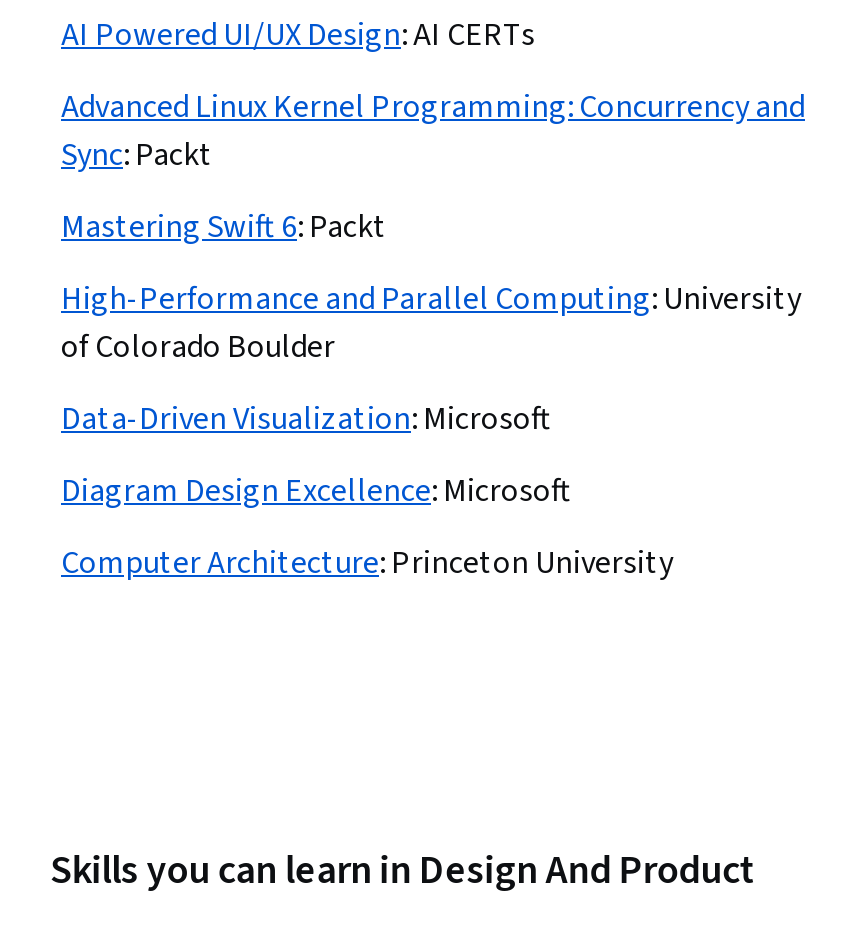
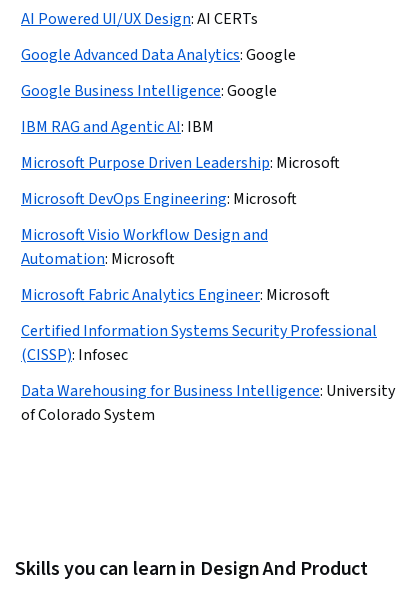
- Advanced Linux Kernel Programming: Concurrency and
- Sync: Packt
- Mastering Swift 6: Packt
- High-Performance and Parallel Computing: University
- of Colorado Boulder
- Data-Driven Visualization: Microsoft
- Diagram Design Excellence: Microsoft
- Computer Architecture: Princeton University
+ Google Advanced Data Analytics: Google
+ Google Business Intelligence: Google
+ IBM RAG and Agentic AI: IBM
+ Microsoft Purpose Driven Leadership: Microsoft
+ Microsoft DevOps Engineering: Microsoft
+ Microsoft Visio Workflow Design and
+ Automation: Microsoft
+ Microsoft Fabric Analytics Engineer: Microsoft
+ Certified Information Systems Security Professional
+ (CISSP): Infosec
+ Data Warehousing for Business Intelligence: University
+ of Colorado System
